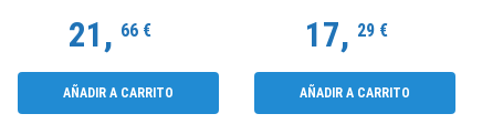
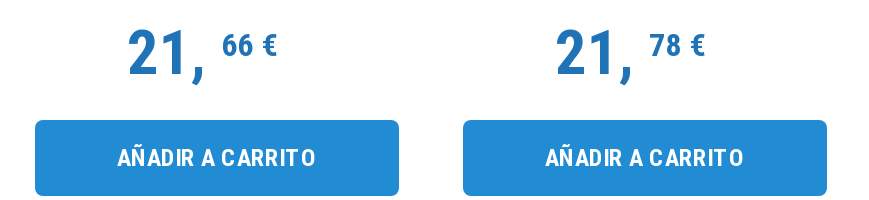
- 17, 29 €
+ 21, 78 €
